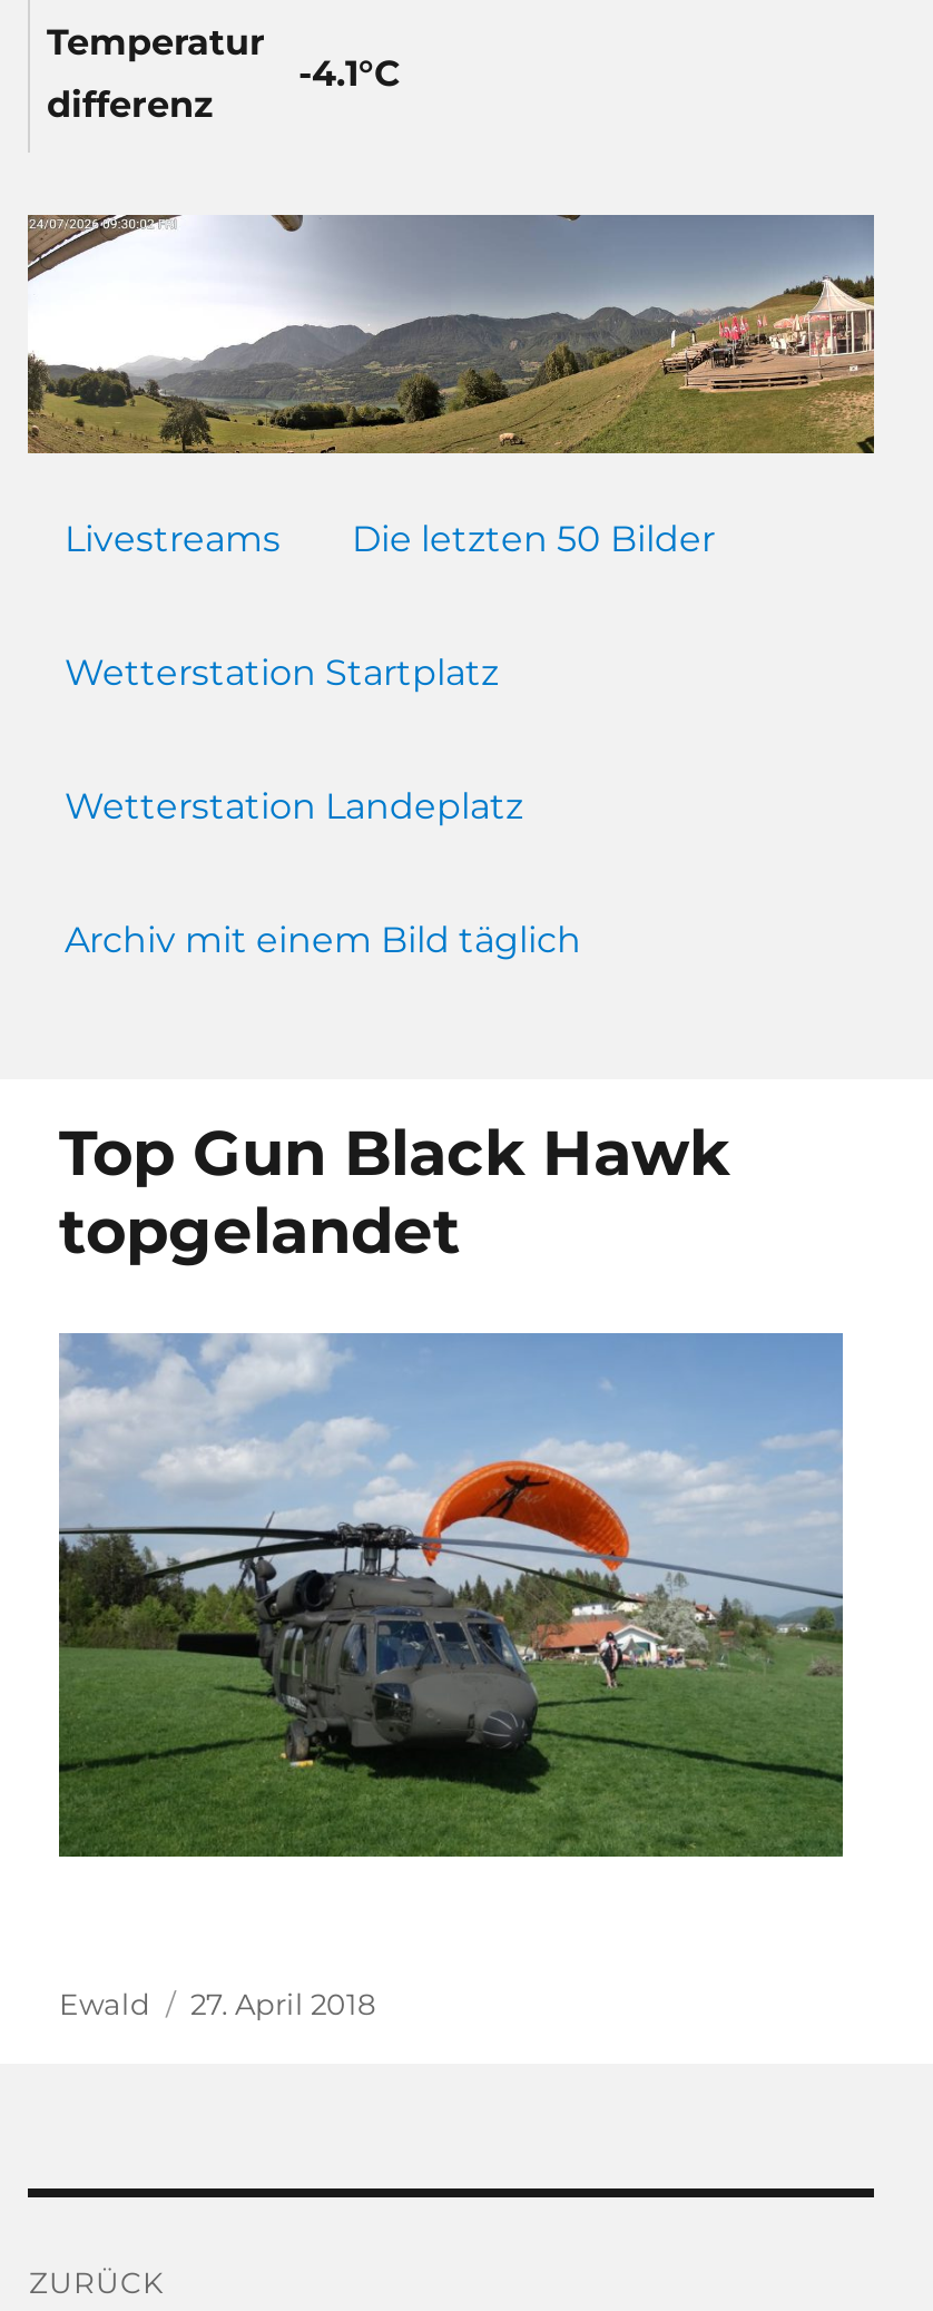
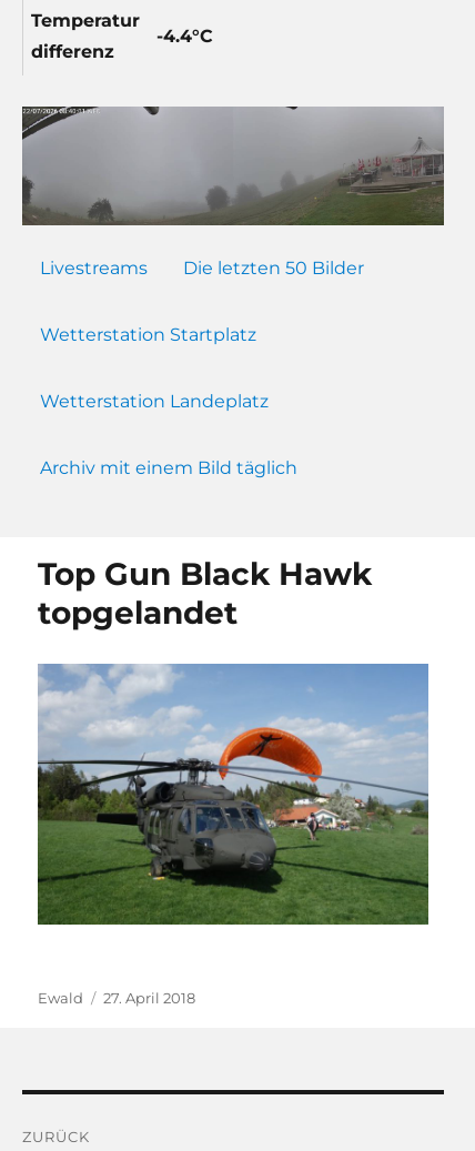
- -4.1°C
+ -4.4°C

- [image]
+ [image]
